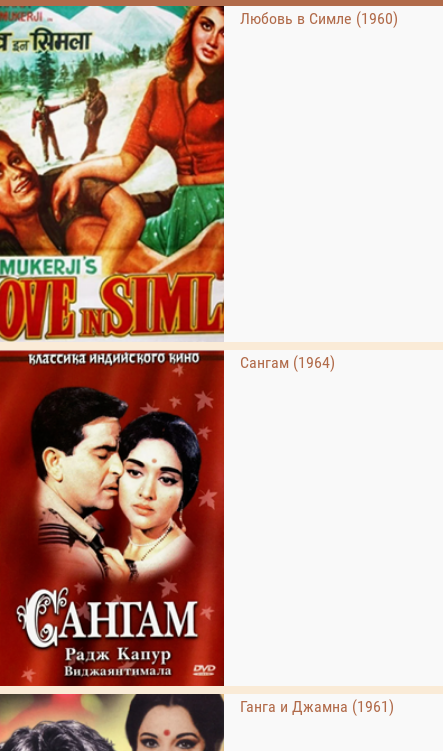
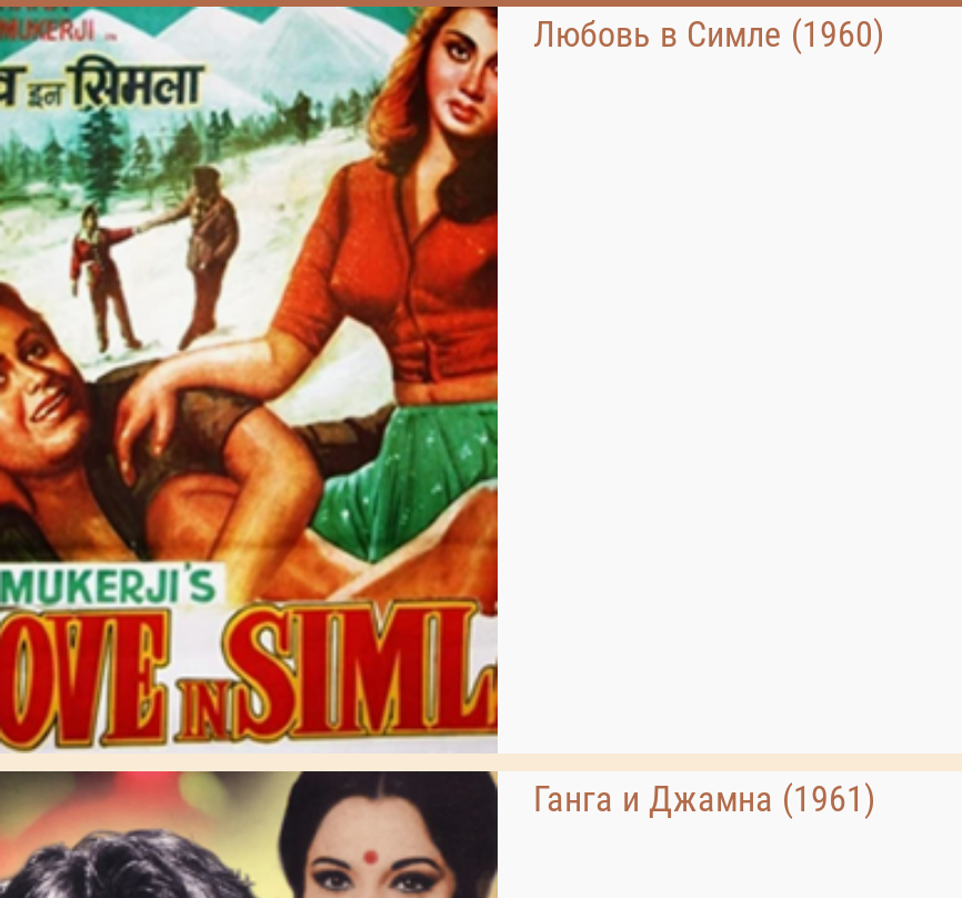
- [image]
- Сангам (1964)
